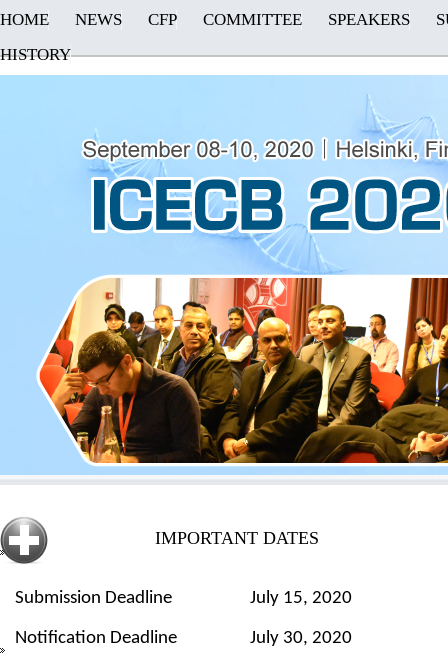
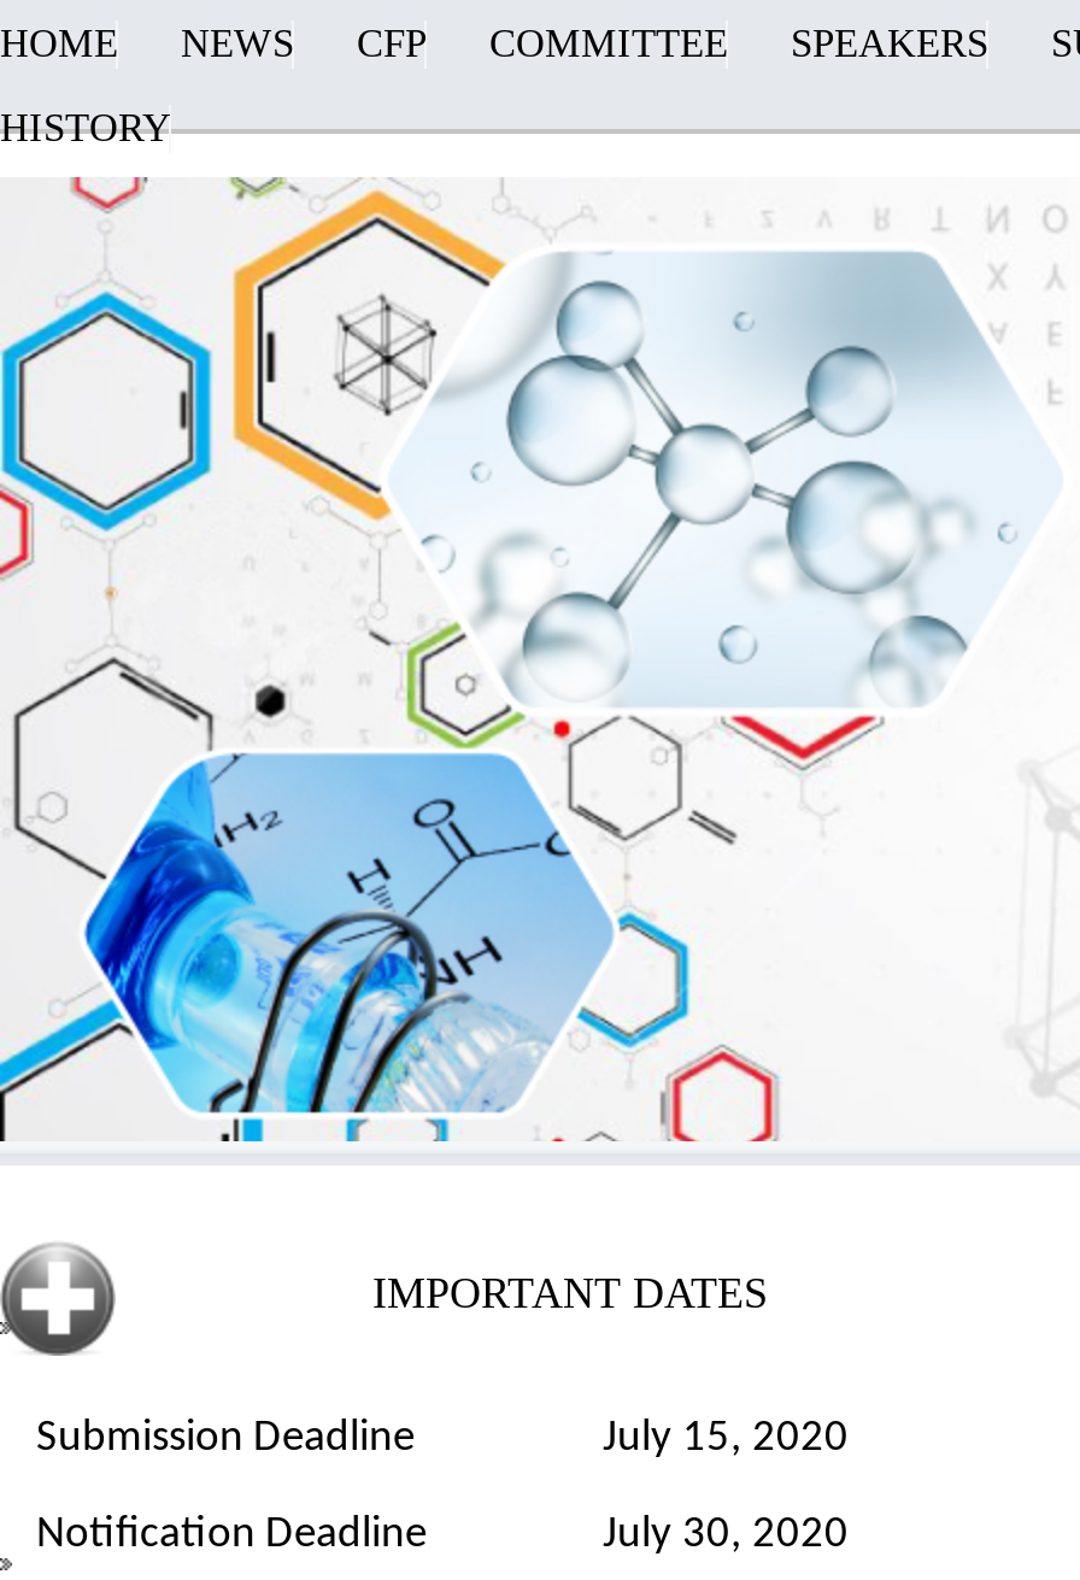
- [image]
+ [image]
